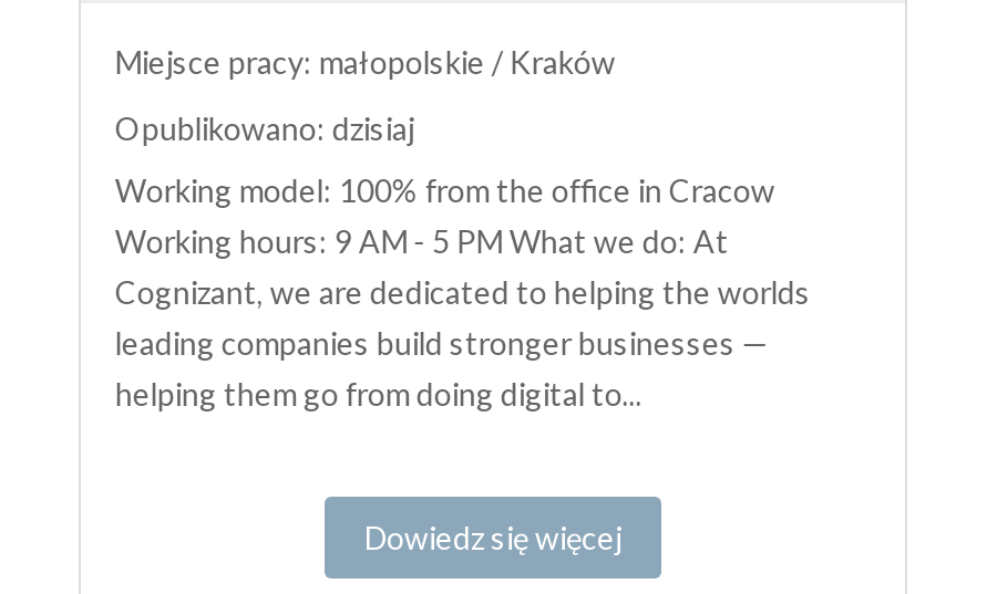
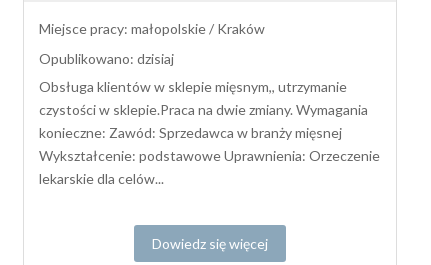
- Working model: 100% from the office in Cracow
- Working hours: 9 AM - 5 PM What we do: At
- Cognizant, we are dedicated to helping the worlds
- leading companies build stronger businesses —
- helping them go from doing digital to...
+ Obsługa klientów w sklepie mięsnym,, utrzymanie
+ czystości w sklepie.Praca na dwie zmiany. Wymagania
+ konieczne: Zawód: Sprzedawca w branży mięsnej
+ Wykształcenie: podstawowe Uprawnienia: Orzeczenie
+ lekarskie dla celów...
